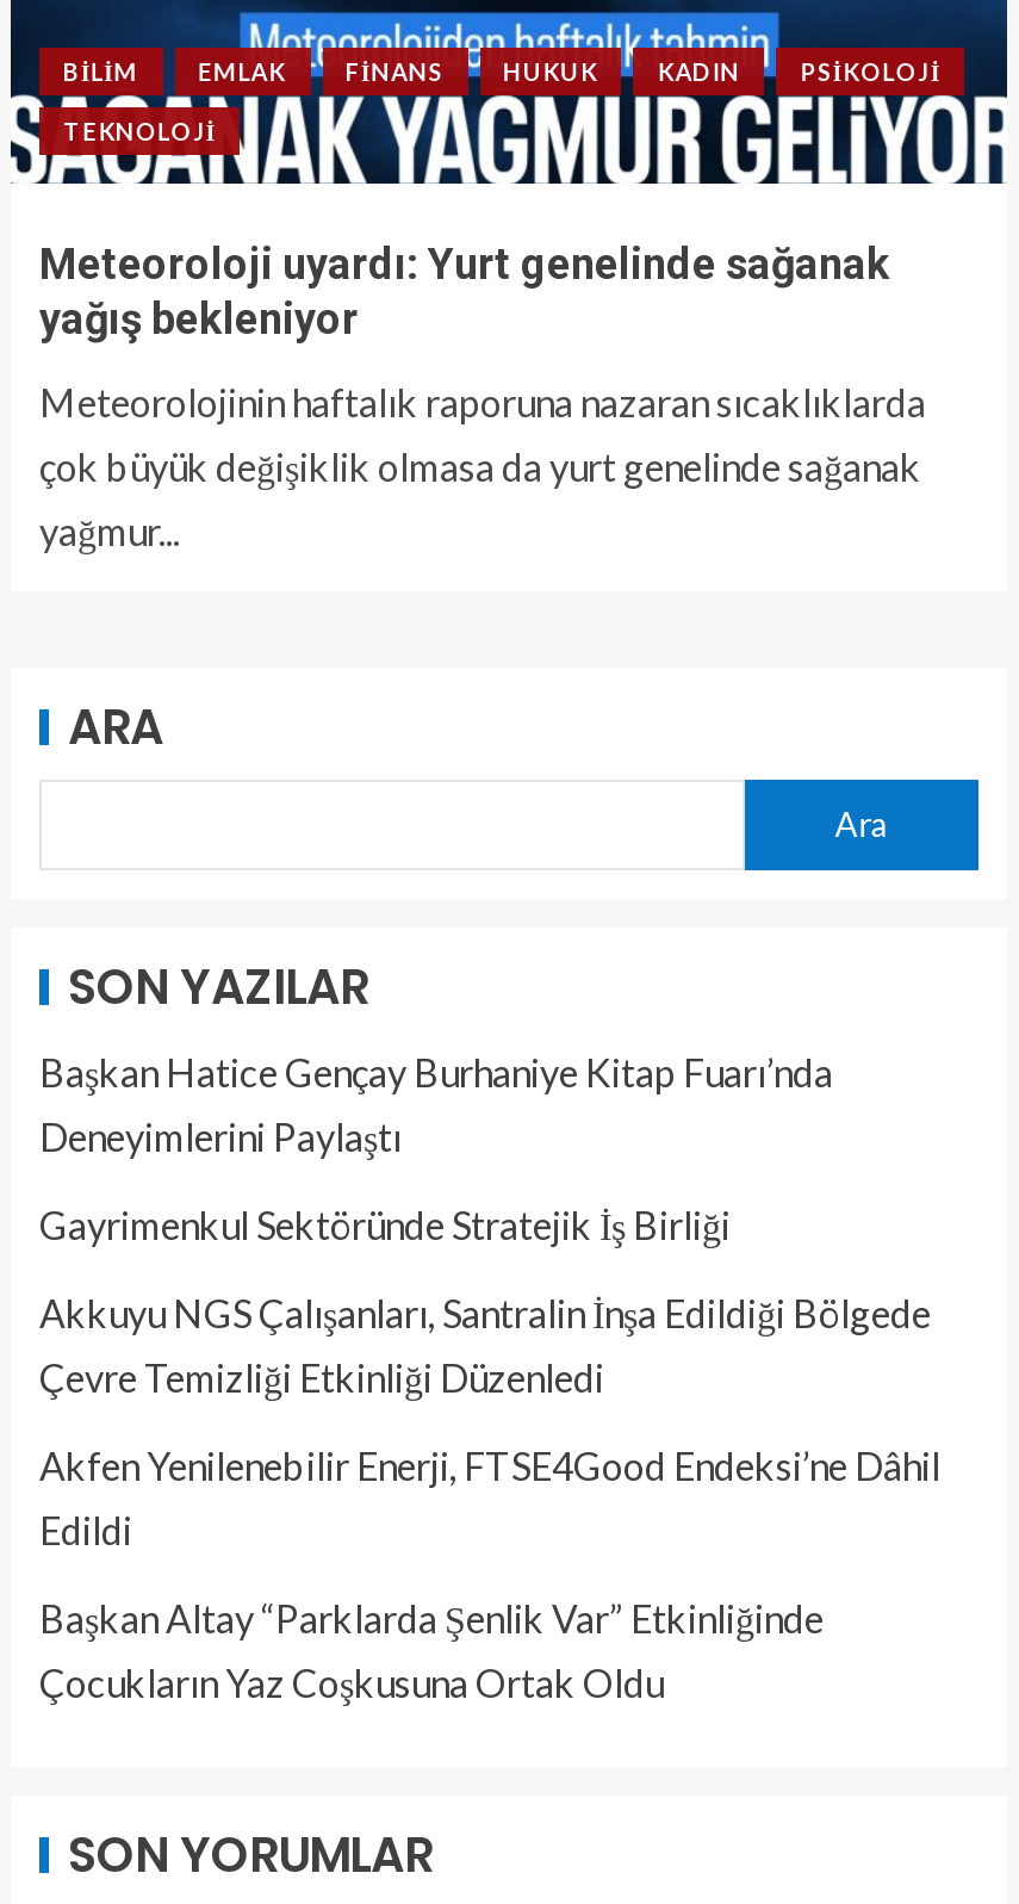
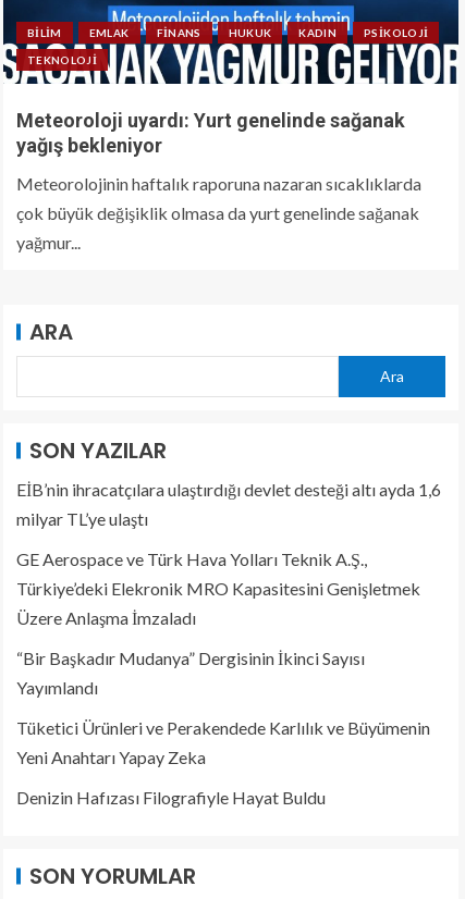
- Başkan Hatice Gençay Burhaniye Kitap Fuarı’nda
- Deneyimlerini Paylaştı
+ EİB’nin ihracatçılara ulaştırdığı devlet desteği altı ayda 1,6
+ milyar TL’ye ulaştı

- Gayrimenkul Sektöründe Stratejik İş Birliği
+ GE Aerospace ve Türk Hava Yolları Teknik A.Ş.,
+ Türkiye’deki Elekronik MRO Kapasitesini Genişletmek
+ Üzere Anlaşma İmzaladı

- Akkuyu NGS Çalışanları, Santralin İnşa Edildiği Bölgede
- Çevre Temizliği Etkinliği Düzenledi
+ “Bir Başkadır Mudanya” Dergisinin İkinci Sayısı
+ Yayımlandı

- Akfen Yenilenebilir Enerji, FTSE4Good Endeksi’ne Dâhil
- Edildi
+ Tüketici Ürünleri ve Perakendede Karlılık ve Büyümenin
+ Yeni Anahtarı Yapay Zeka

- Başkan Altay “Parklarda Şenlik Var” Etkinliğinde
- Çocukların Yaz Coşkusuna Ortak Oldu
+ Denizin Hafızası Filografiyle Hayat Buldu
